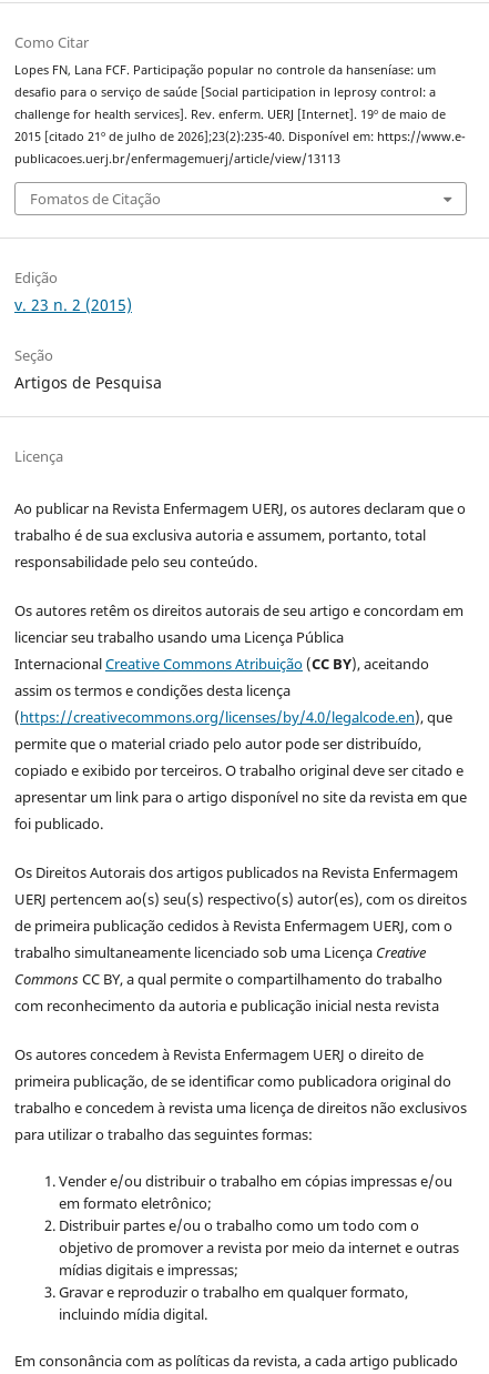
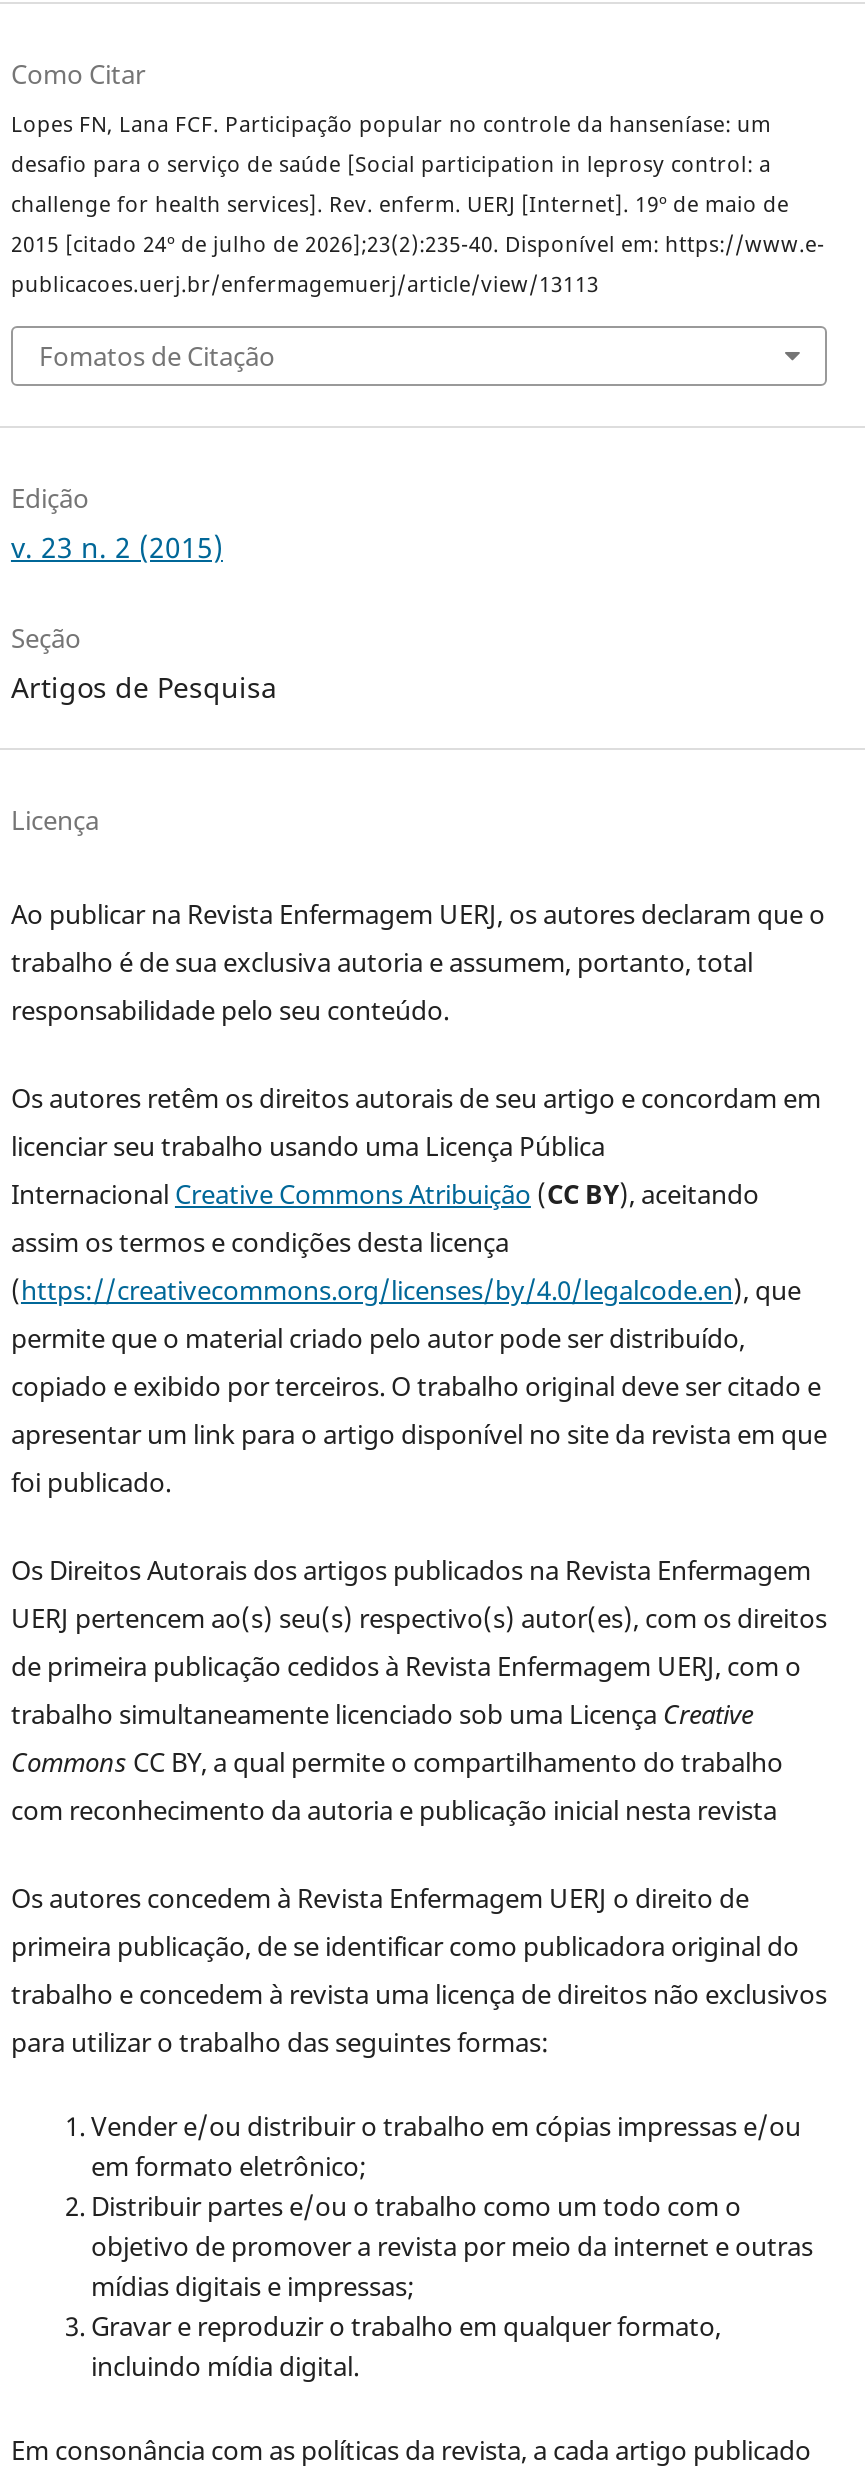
- 2015 [citado 21º de julho de 2026];23(2):235-40. Disponível em: https://www.e-
+ 2015 [citado 24º de julho de 2026];23(2):235-40. Disponível em: https://www.e-
